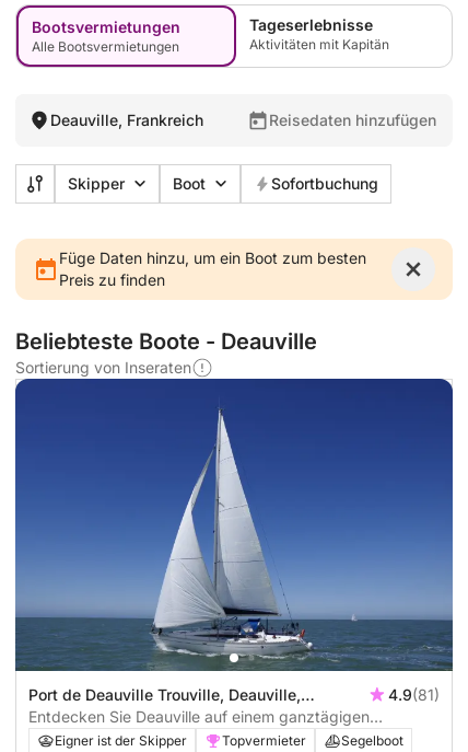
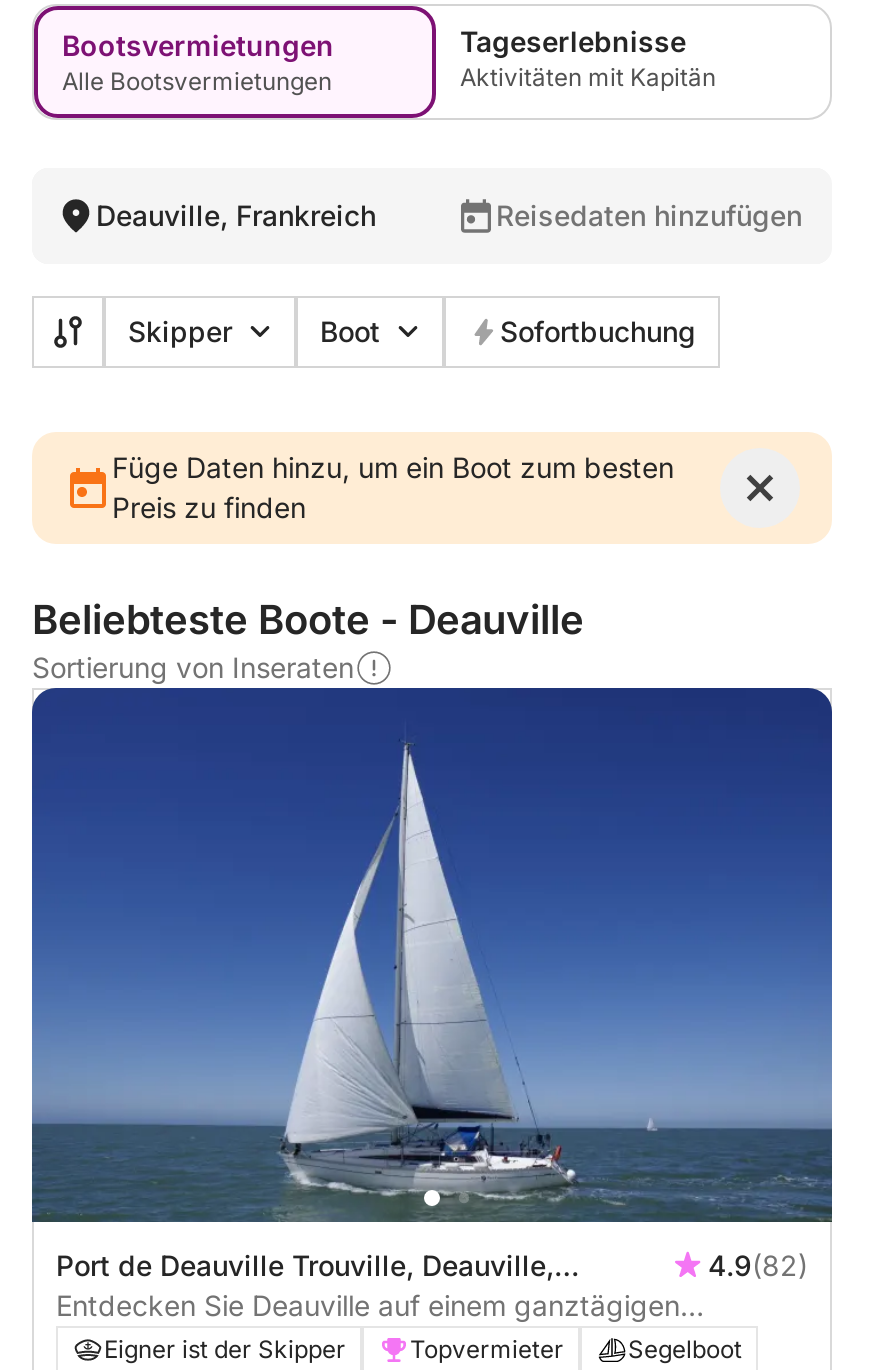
- 4.9(81)
+ 4.9(82)
